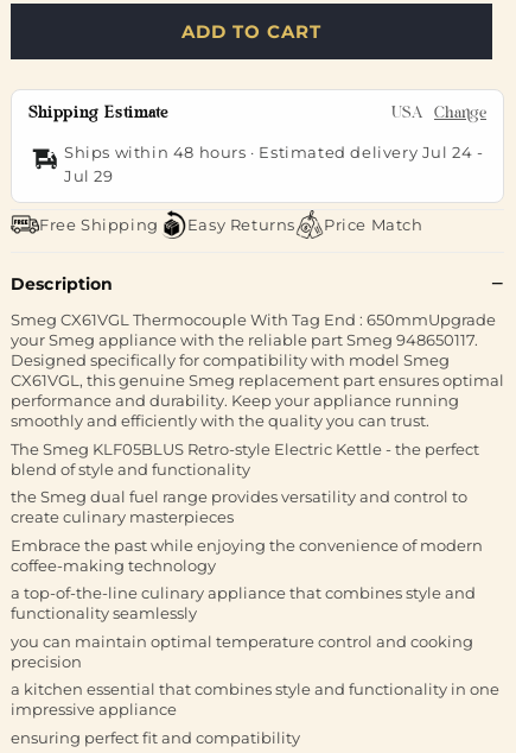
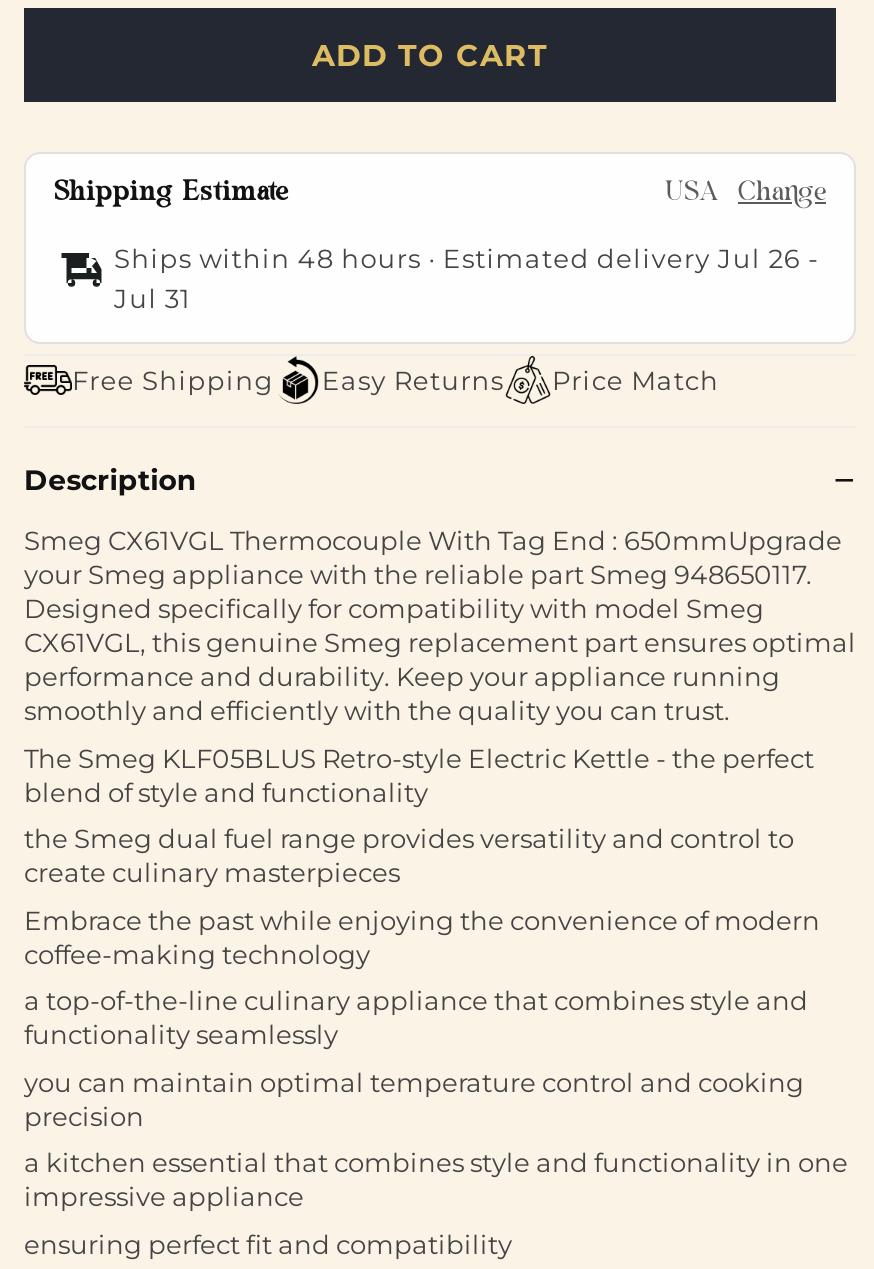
- Ships within 48 hours · Estimated delivery Jul 24 -
+ Ships within 48 hours · Estimated delivery Jul 26 -

- Jul 29
+ Jul 31
